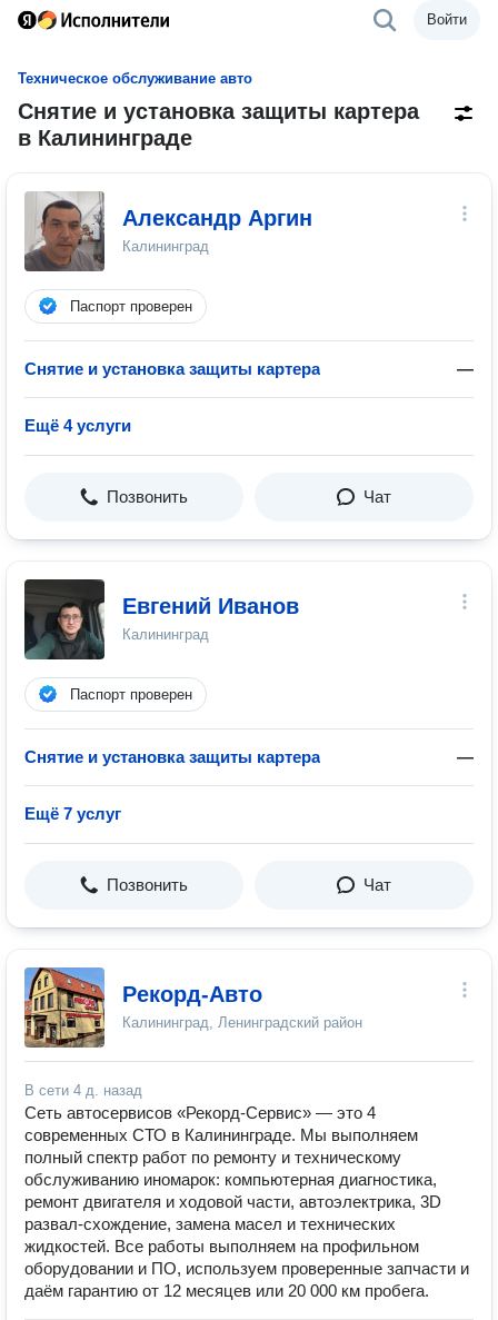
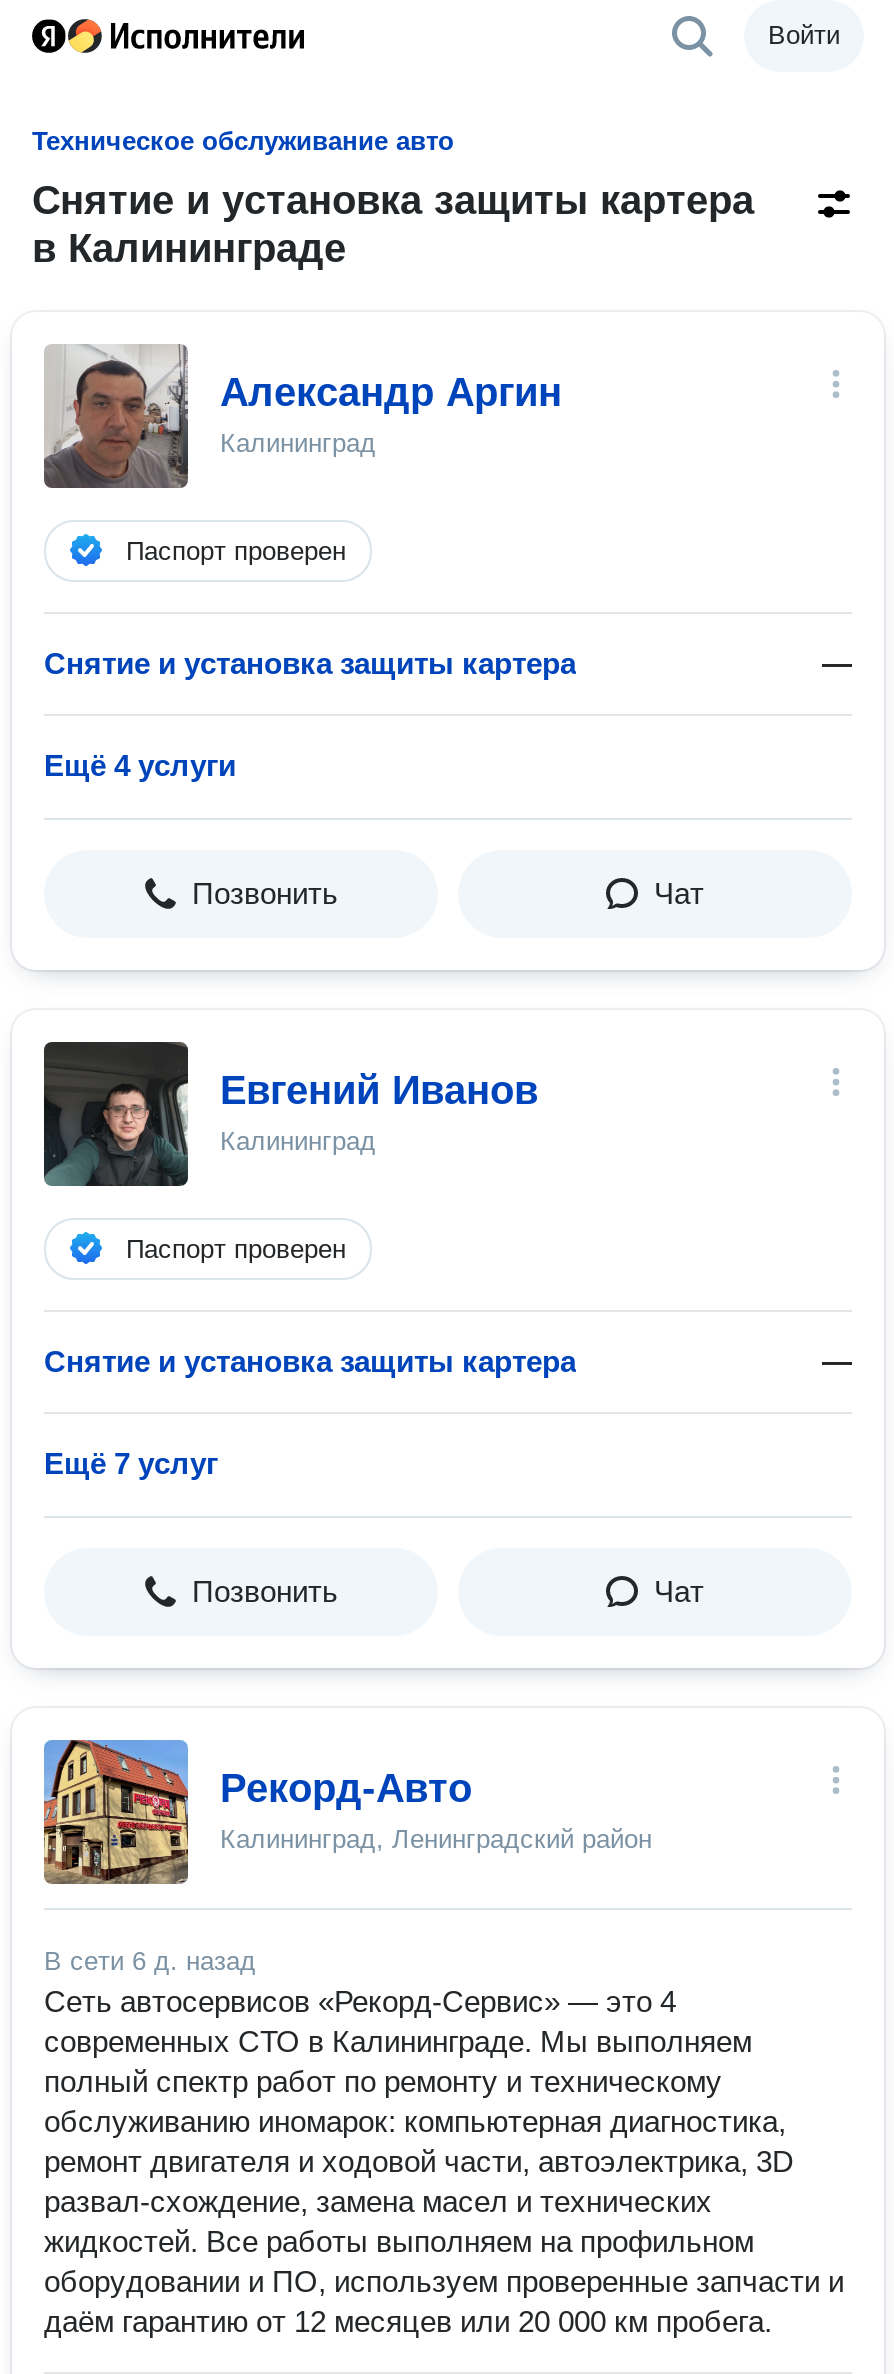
- В сети 4 д. назад
+ В сети 6 д. назад
